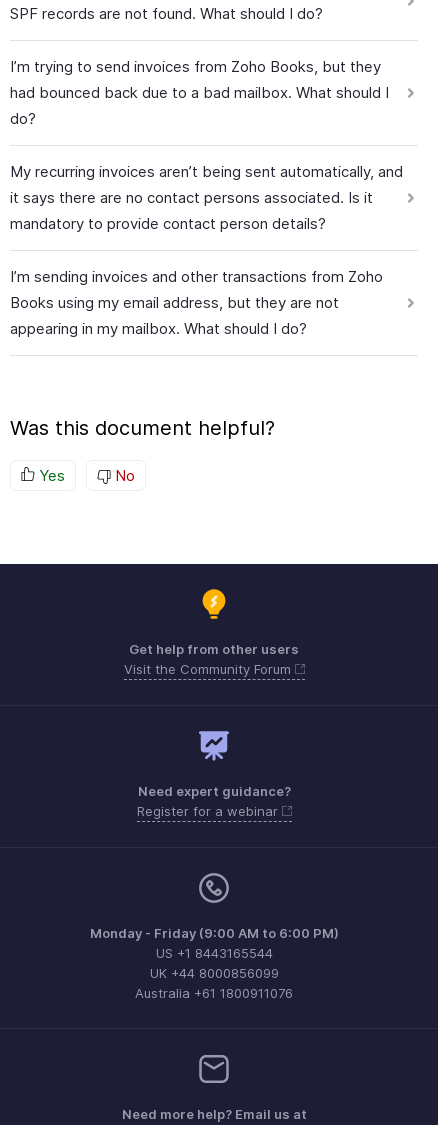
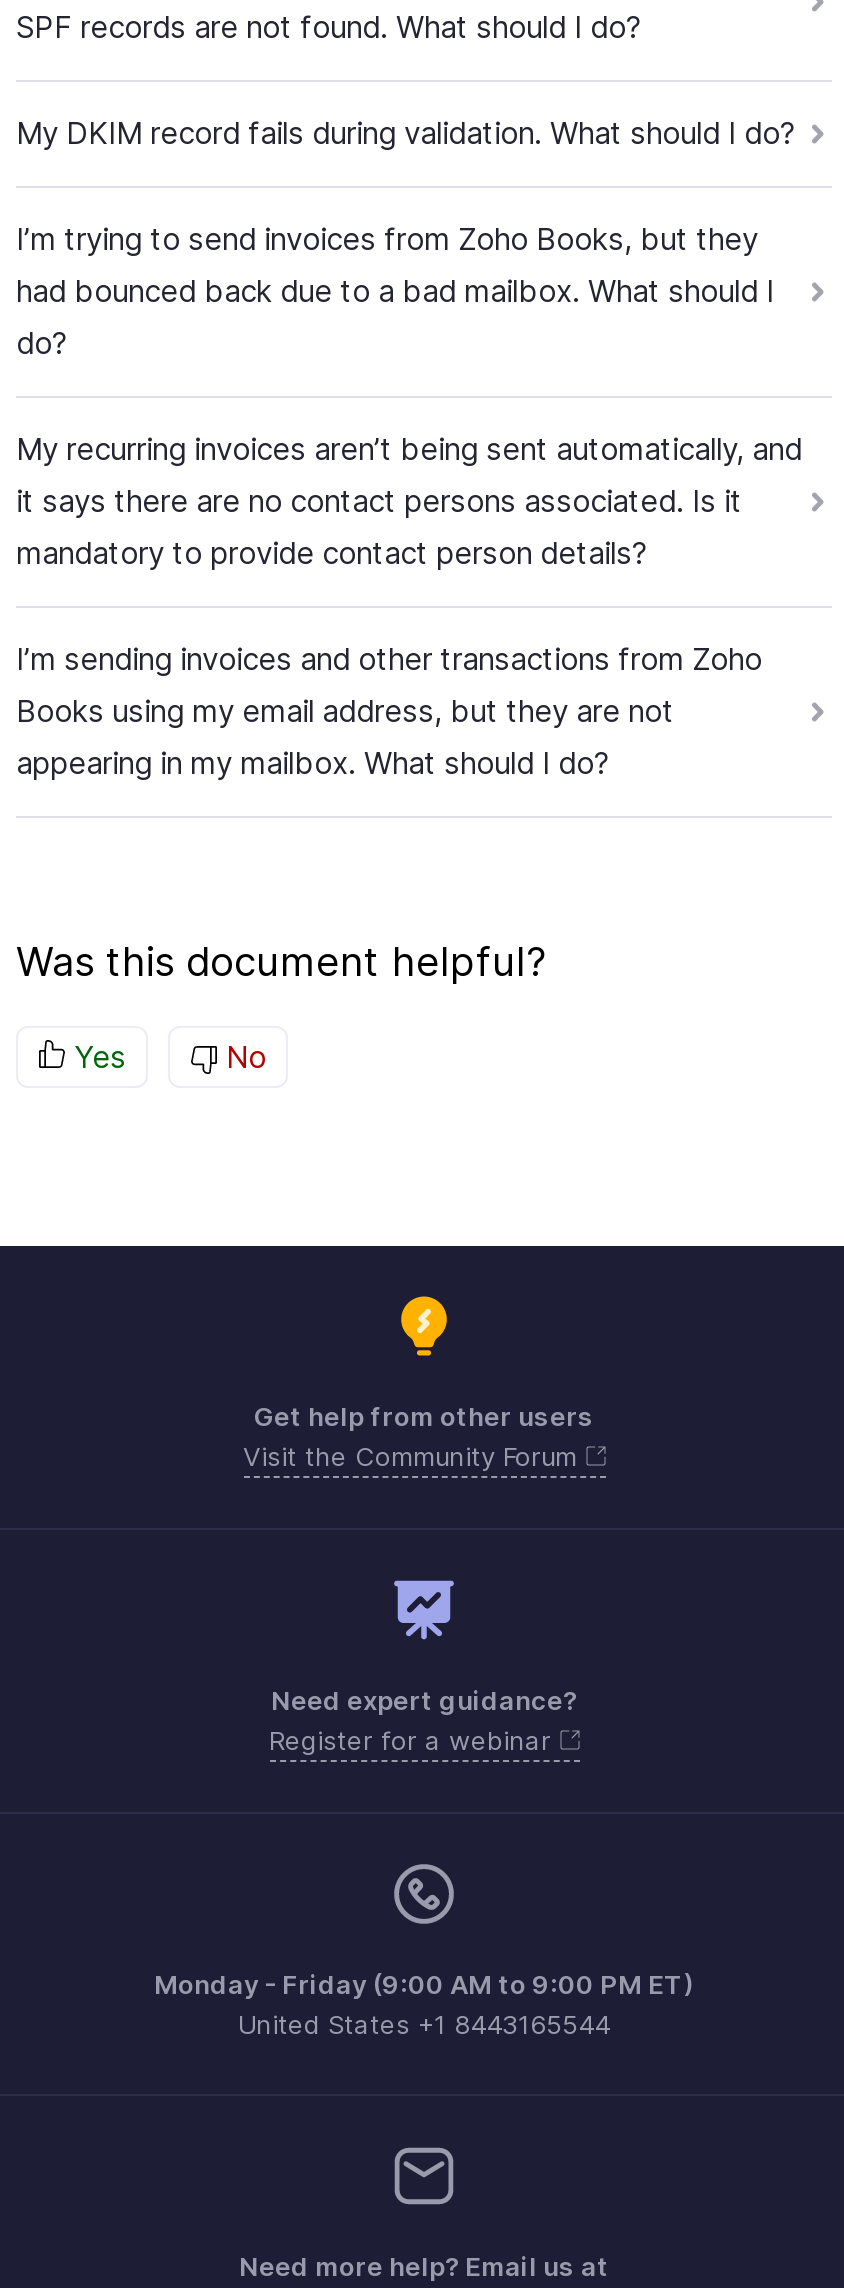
+ My DKIM record fails during validation. What should I do?

moved down: I’m trying to send invoices from Zoho Books, but they | had bounced back due to a bad mailbox. What should I | do? | ... | Yes | No

moved down: Get help from other users | Visit the Community Forum | Need expert guidance? | Register for a webinar

- Monday - Friday (9:00 AM to 6:00 PM)
- US +1 8443165544
- UK +44 8000856099
- Australia +61 1800911076
+ Monday - Friday (9:00 AM to 9:00 PM ET)
+ United States +1 8443165544
